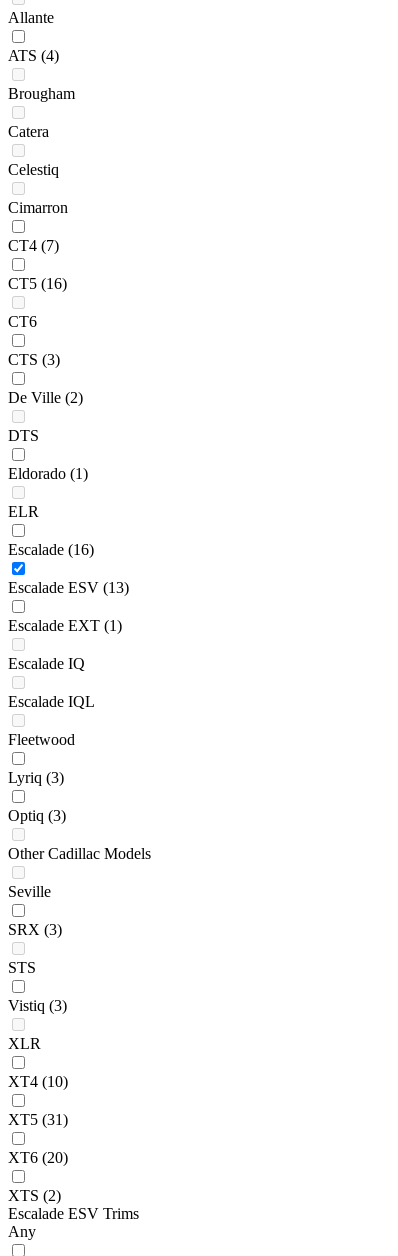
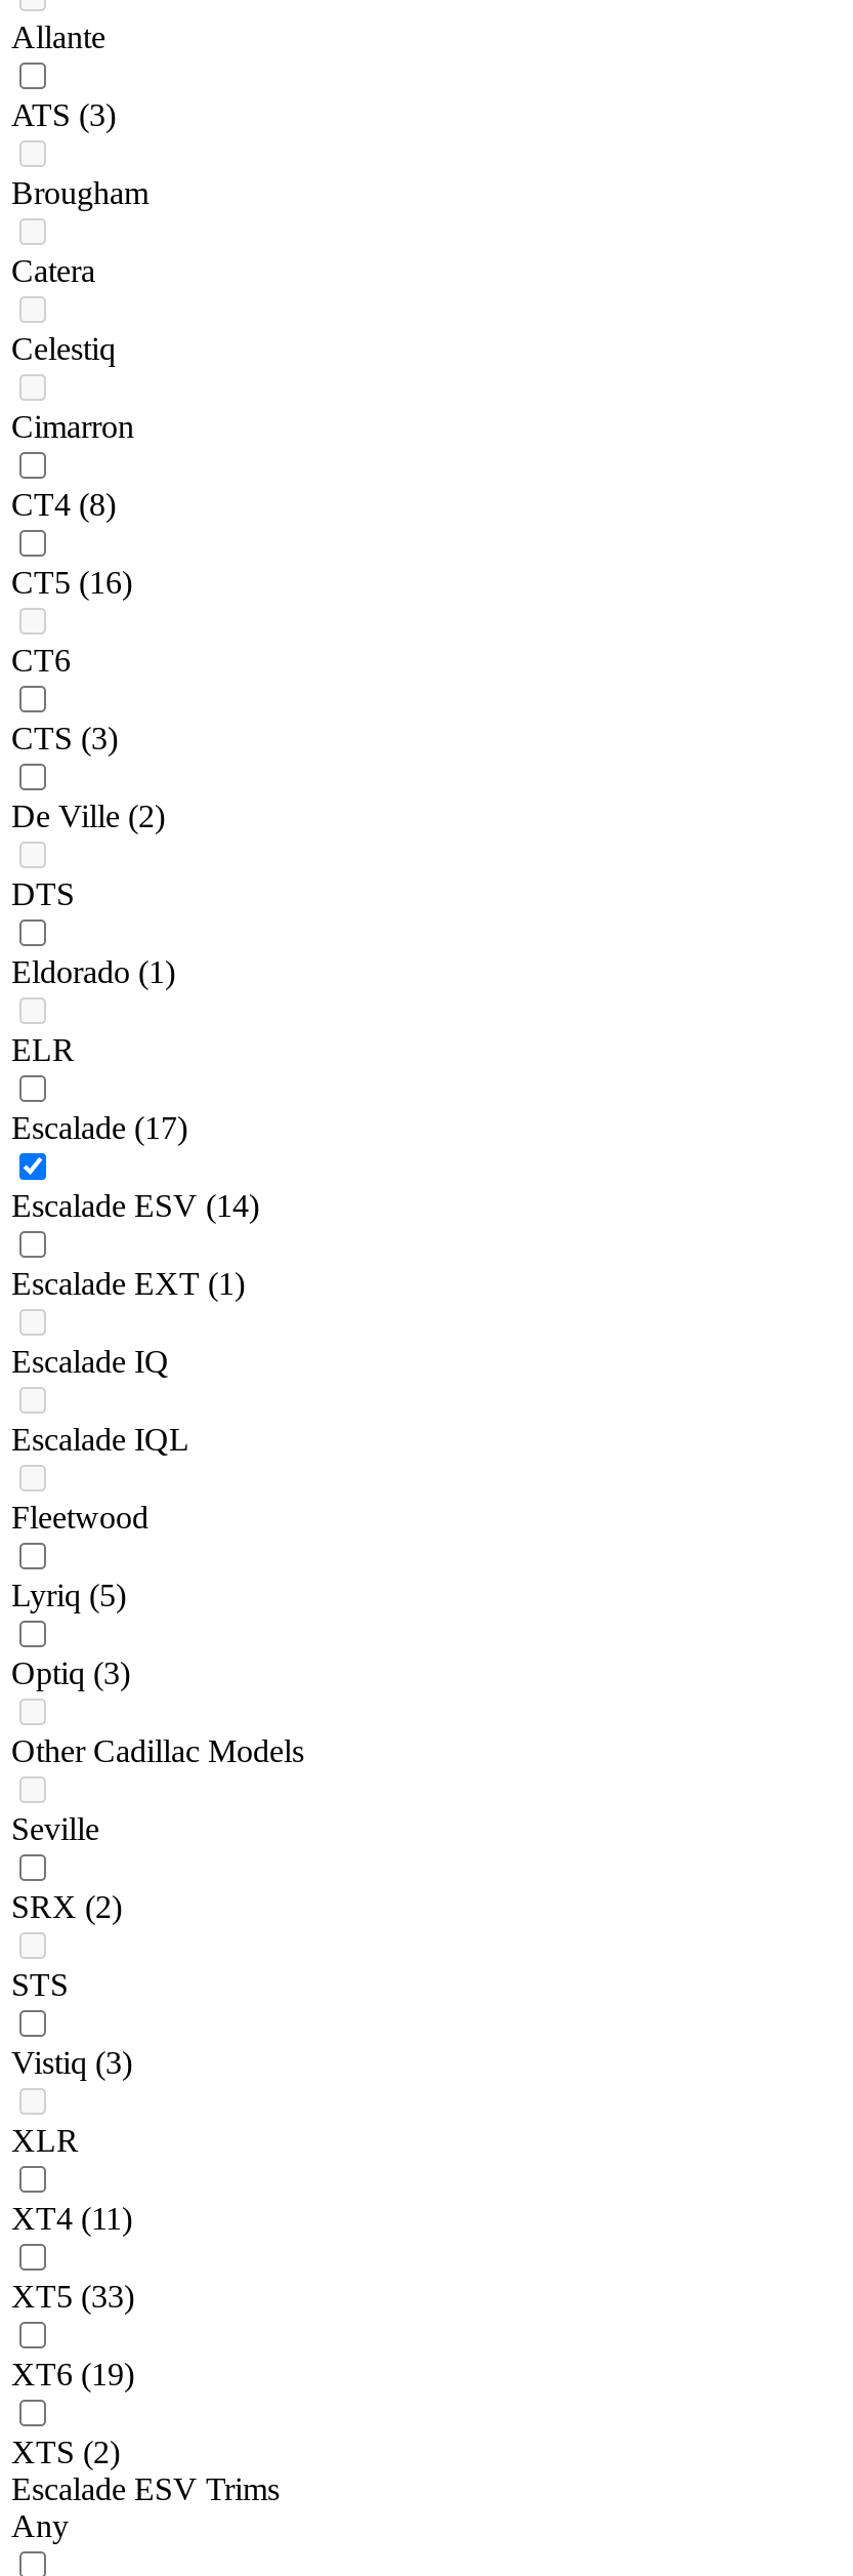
- ATS (4)
+ ATS (3)

- CT4 (7)
+ CT4 (8)

- Escalade (16)
+ Escalade (17)

- Escalade ESV (13)
+ Escalade ESV (14)

- Lyriq (3)
+ Lyriq (5)

- SRX (3)
+ SRX (2)

- XT4 (10)
+ XT4 (11)

- XT5 (31)
+ XT5 (33)

- XT6 (20)
+ XT6 (19)
